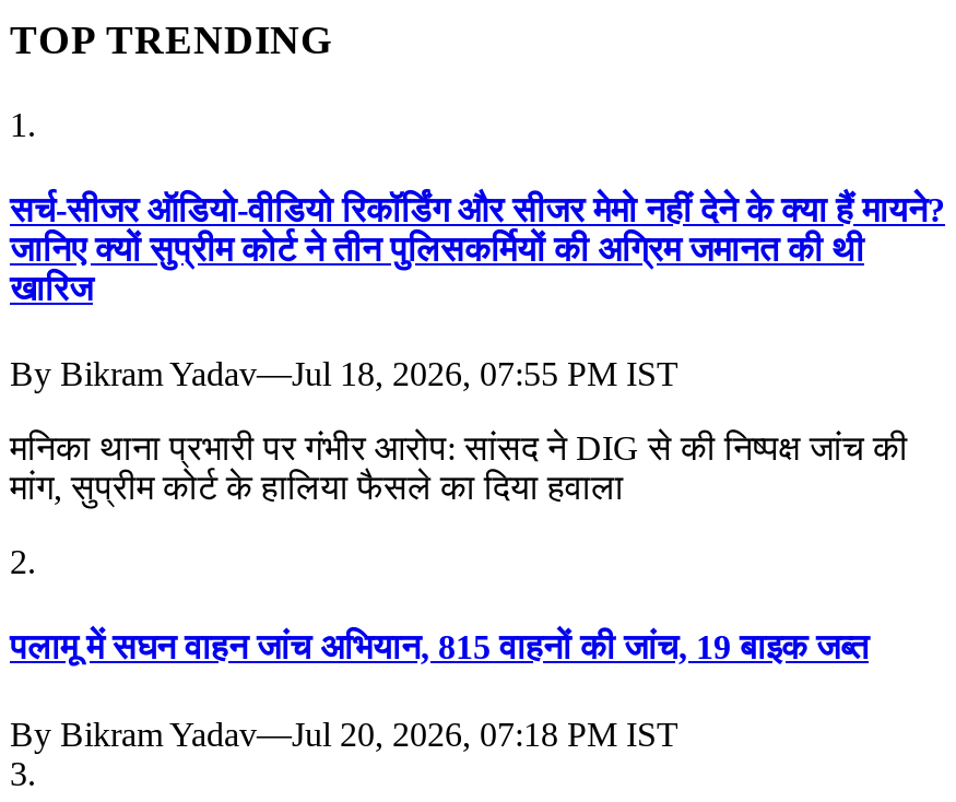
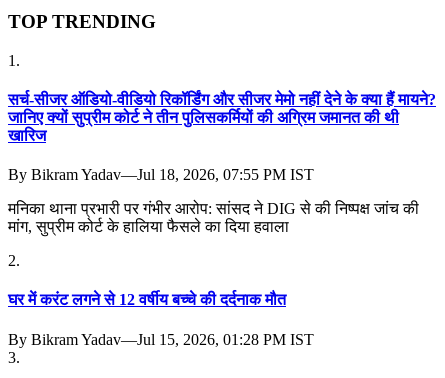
- पलामू में सघन वाहन जांच अभियान, 815 वाहनों की जांच, 19 बाइक जब्त
+ घर में करंट लगने से 12 वर्षीय बच्चे की दर्दनाक मौत

- By Bikram Yadav—Jul 20, 2026, 07:18 PM IST
+ By Bikram Yadav—Jul 15, 2026, 01:28 PM IST
